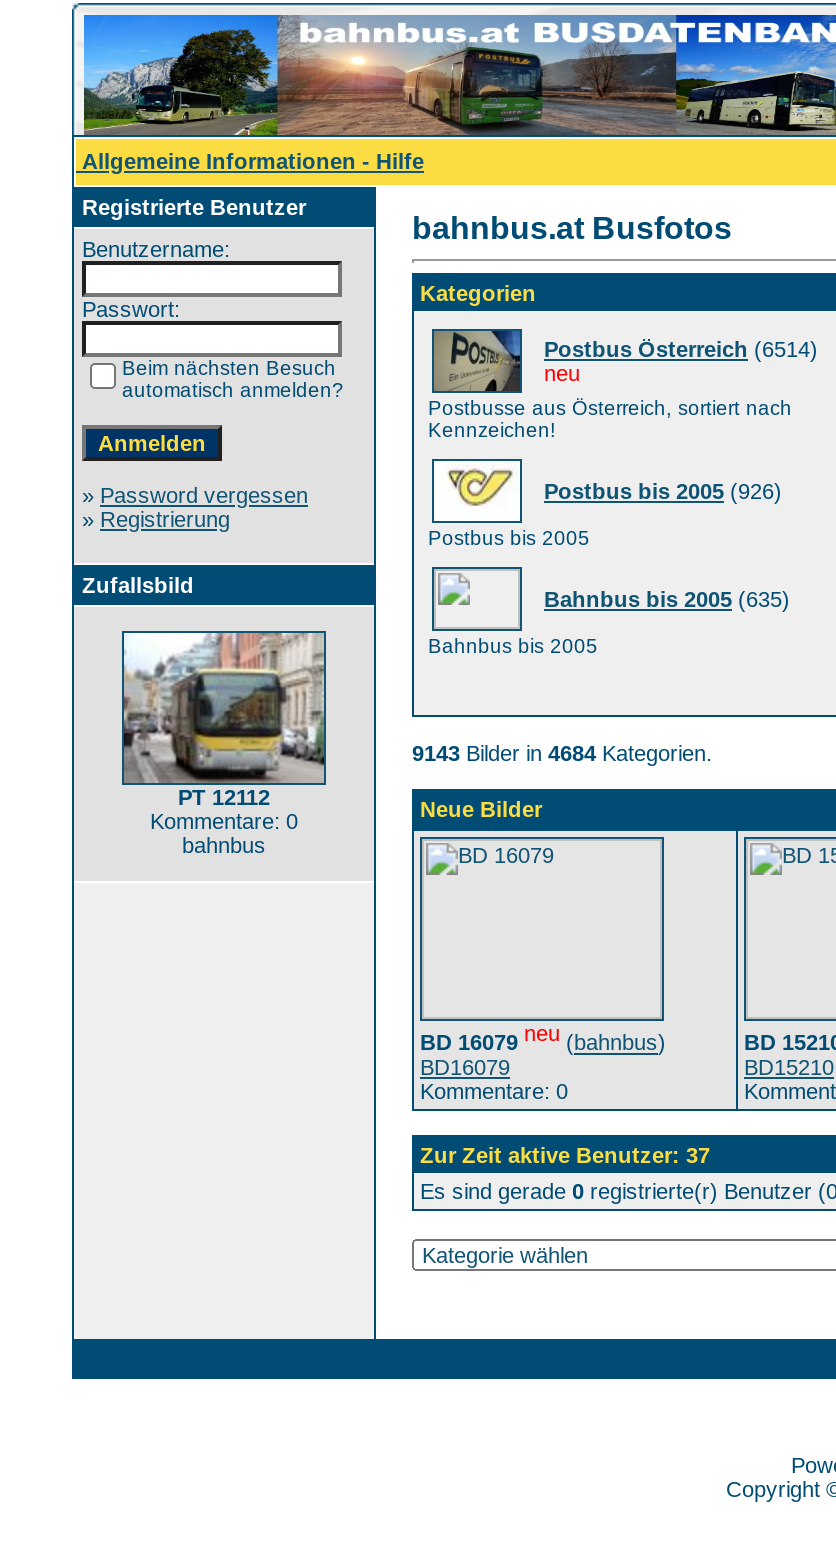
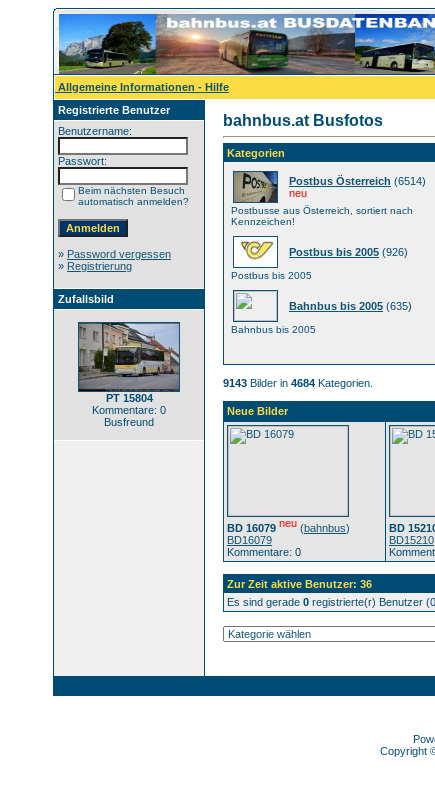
- [image]
- PT 12112
+ [image]
+ PT 15804

- bahnbus
+ Busfreund

- Zur Zeit aktive Benutzer: 37
+ Zur Zeit aktive Benutzer: 36
